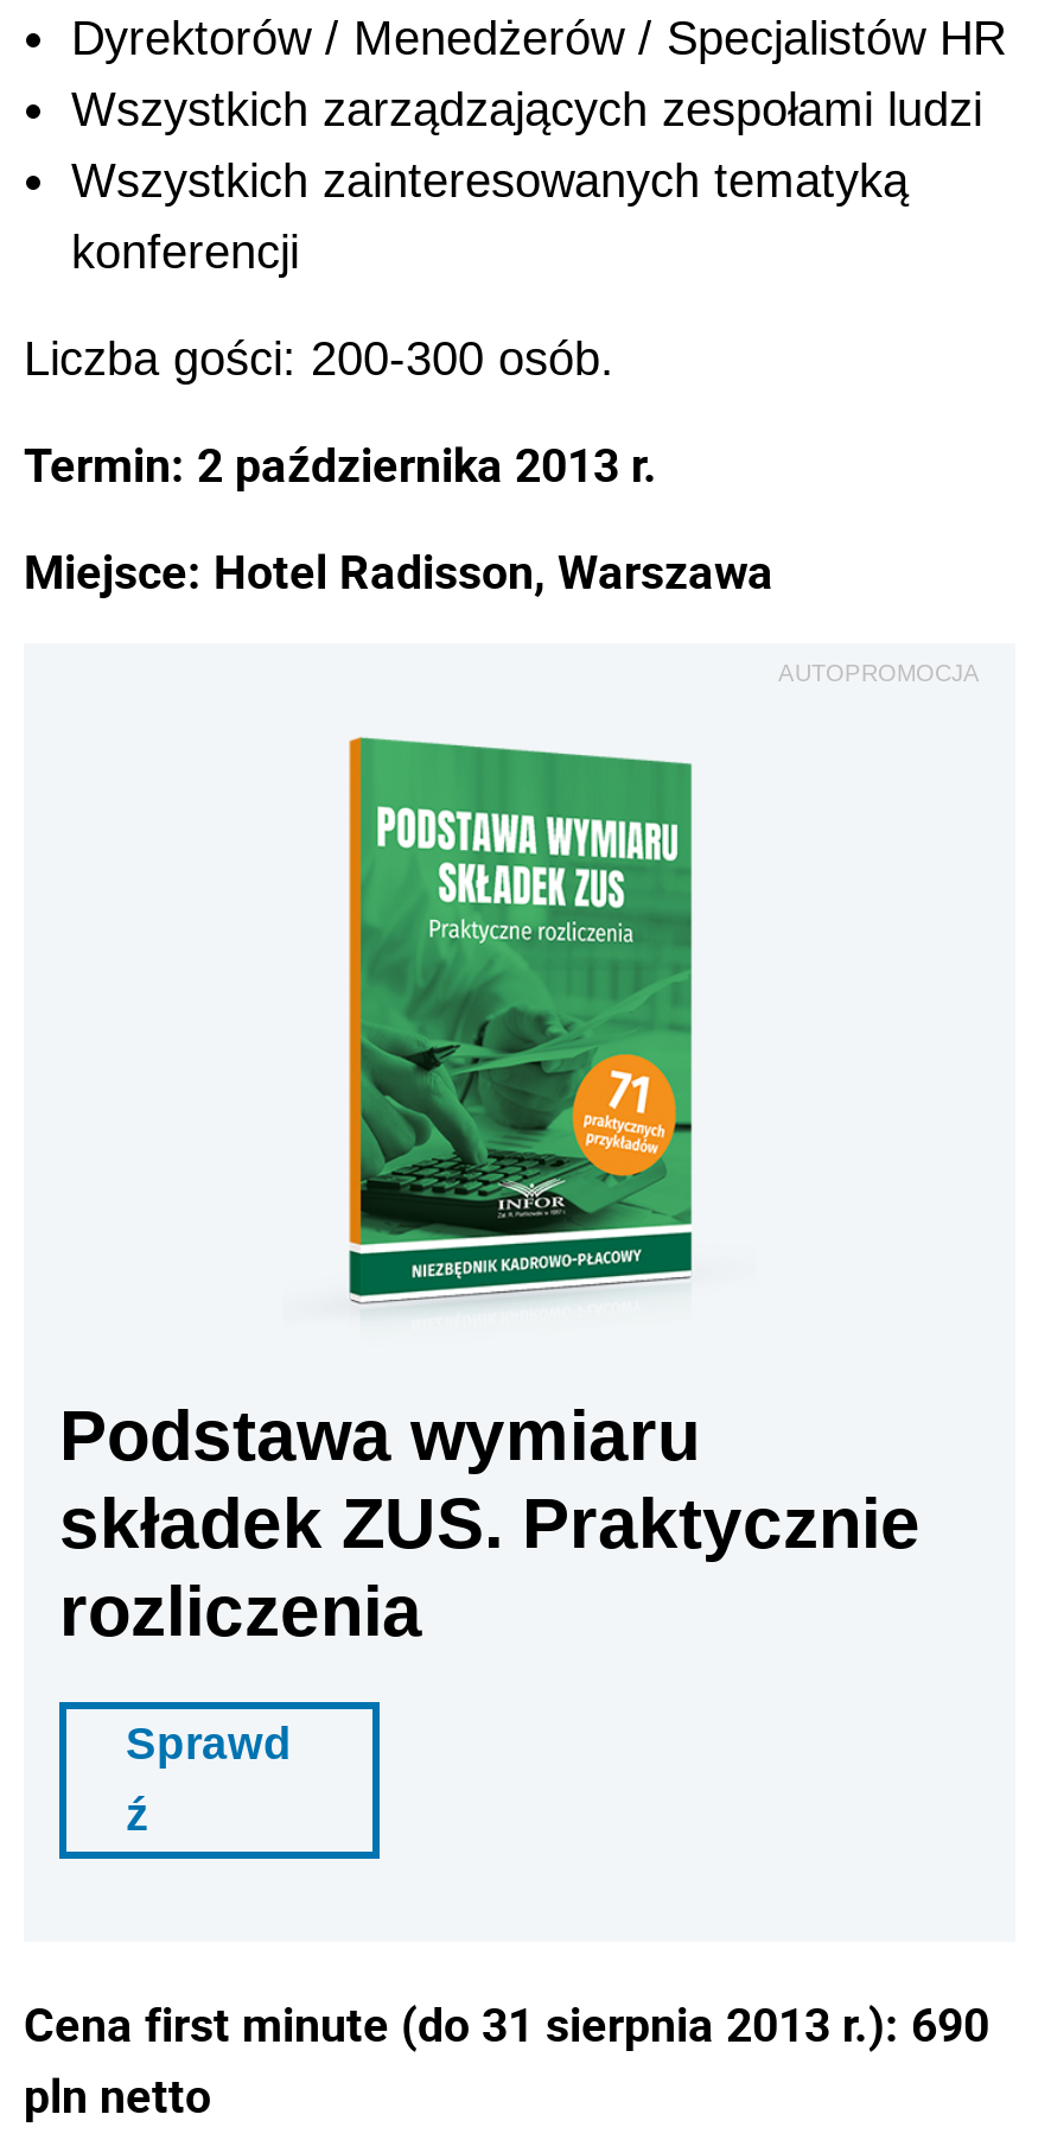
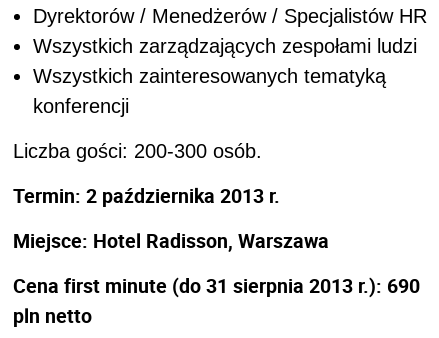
- AUTOPROMOCJA

- [image]
- Podstawa wymiaru
- składek ZUS. Praktycznie
- rozliczenia
- Sprawd
- ź
